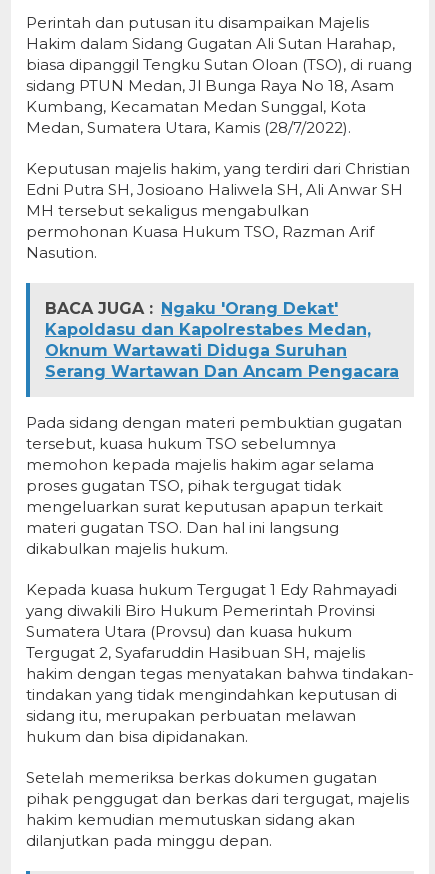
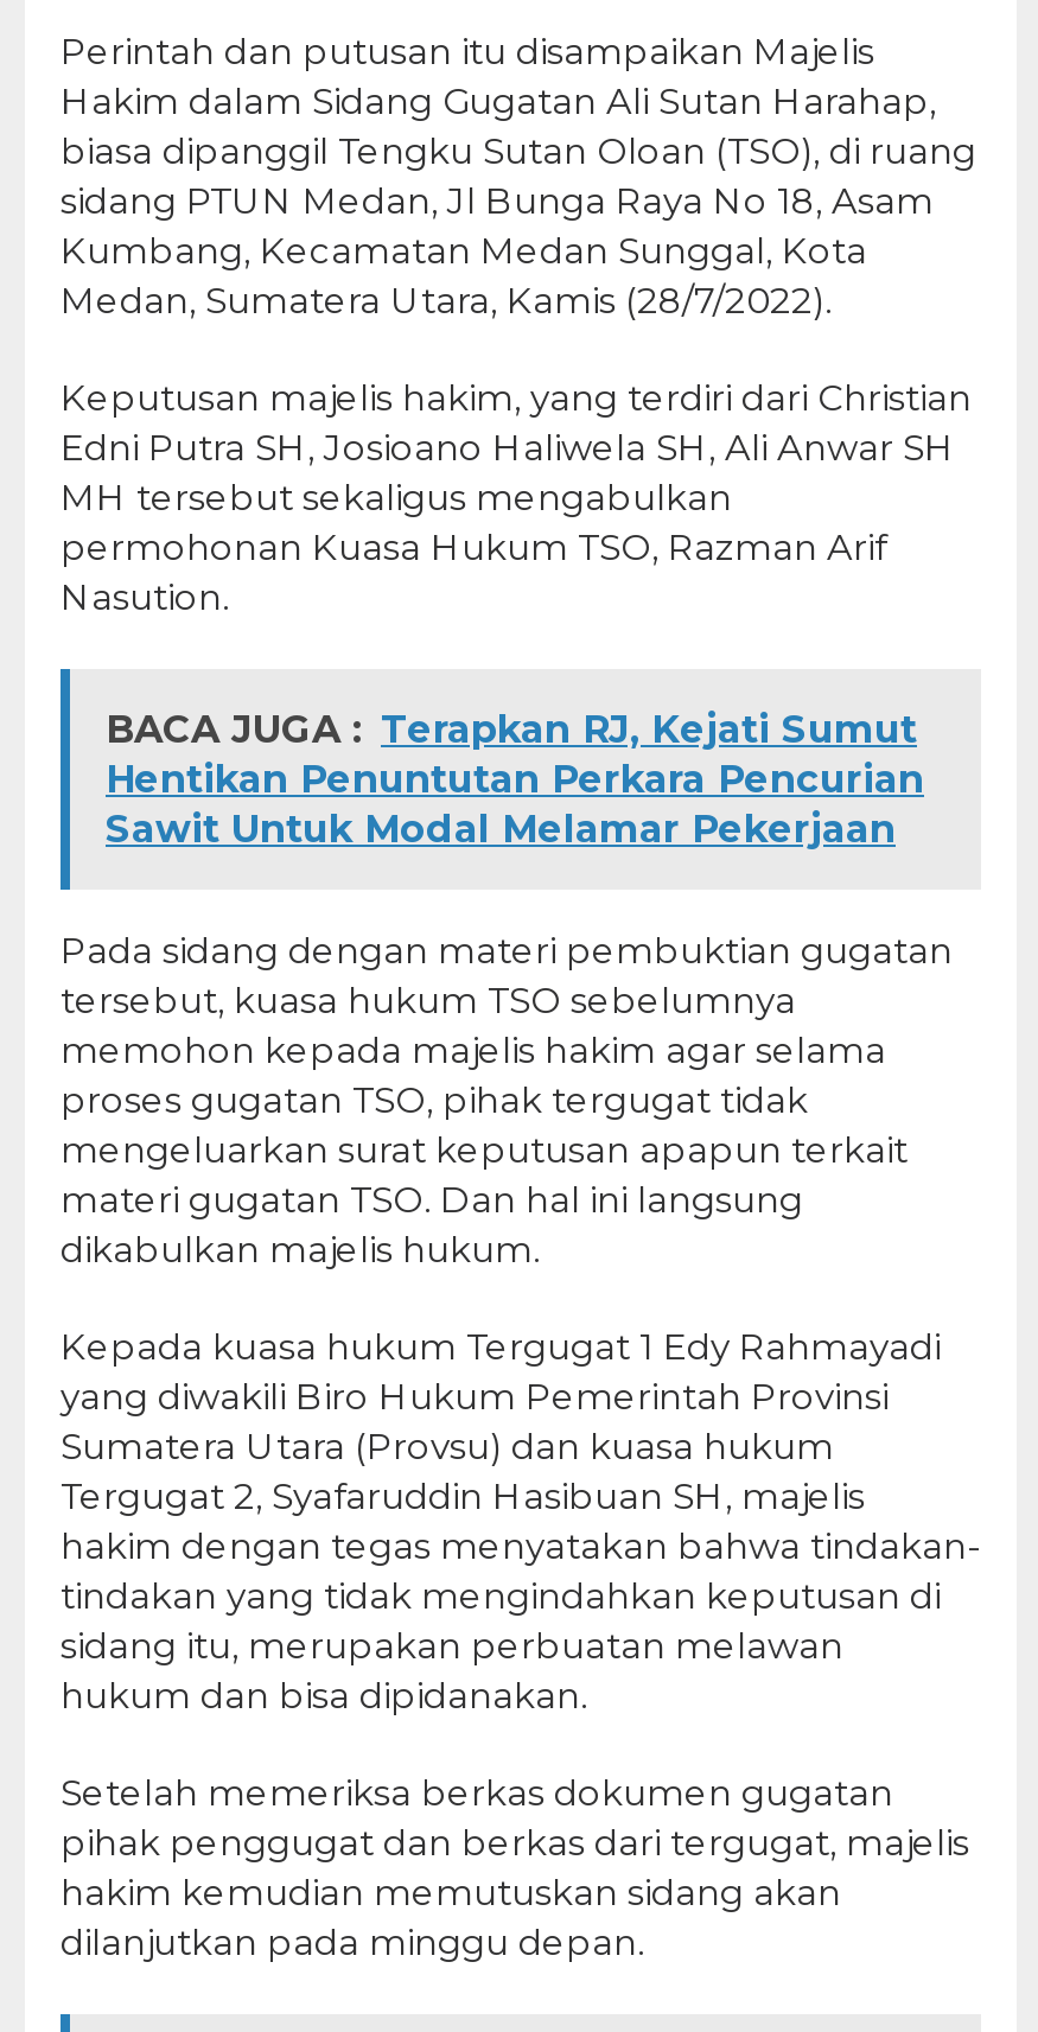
- BACA JUGA : Ngaku 'Orang Dekat'
- Kapoldasu dan Kapolrestabes Medan,
- Oknum Wartawati Diduga Suruhan
- Serang Wartawan Dan Ancam Pengacara
+ BACA JUGA : Terapkan RJ, Kejati Sumut
+ Hentikan Penuntutan Perkara Pencurian
+ Sawit Untuk Modal Melamar Pekerjaan
